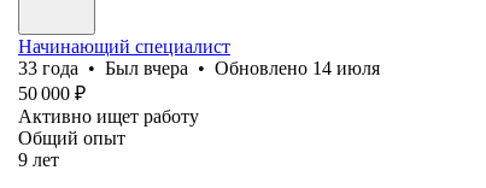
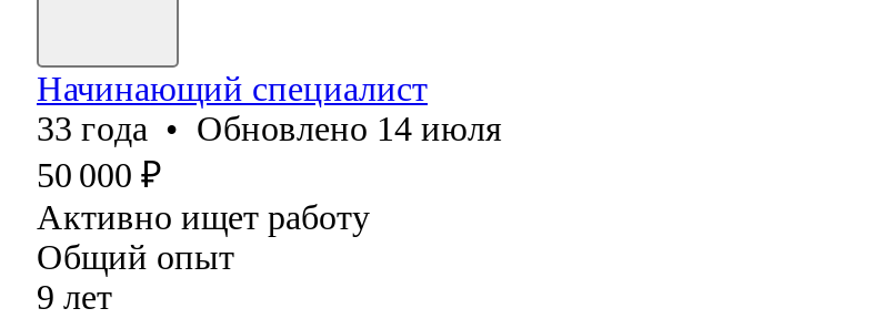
- 33 года • Был вчера • Обновлено 14 июля
+ 33 года • Обновлено 14 июля
